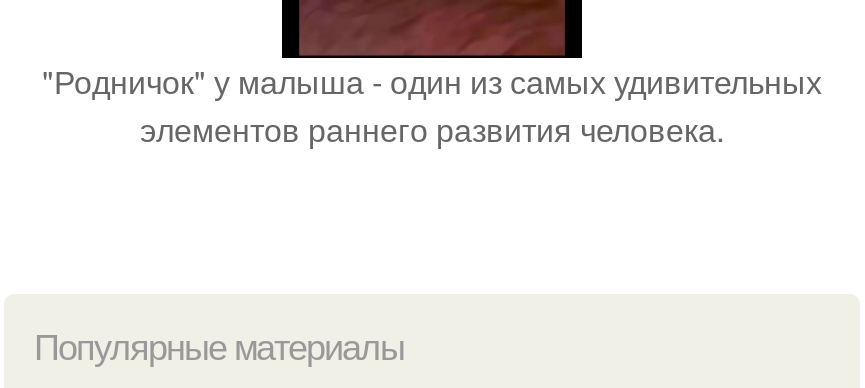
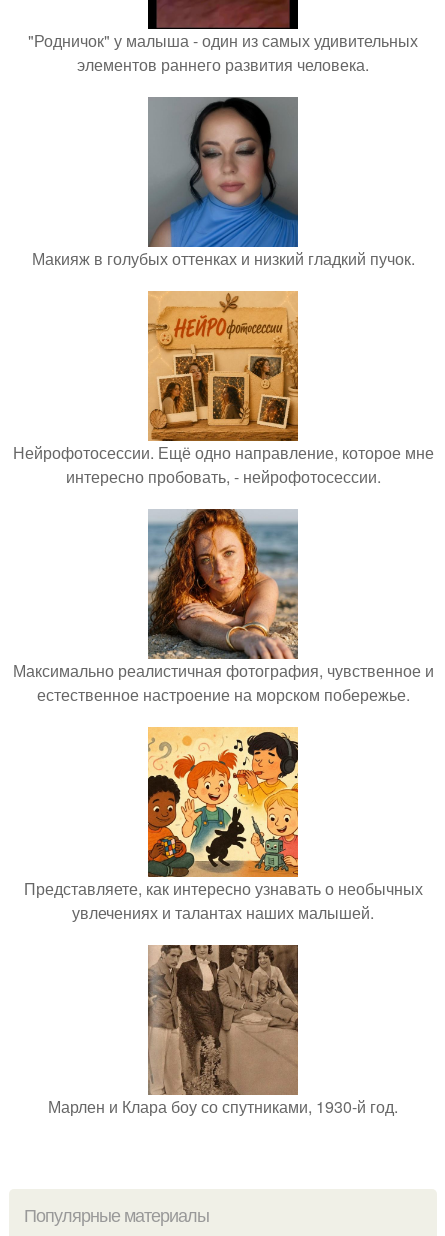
+ [image]
+ Нейрофотосессии. Ещё одно направление, которое мне
+ интересно пробовать, - нейрофотосессии.

+ [image]
+ Максимально реалистичная фотография, чувственное и
+ естественное настроение на морском побережье.

+ [image]
+ Представляете, как интересно узнавать о необычных
+ увлечениях и талантах наших малышей.

+ [image]
+ Макияж в голубых оттенках и низкий гладкий пучок.

+ [image]
+ Марлен и Клара боу со спутниками, 1930-й год.
